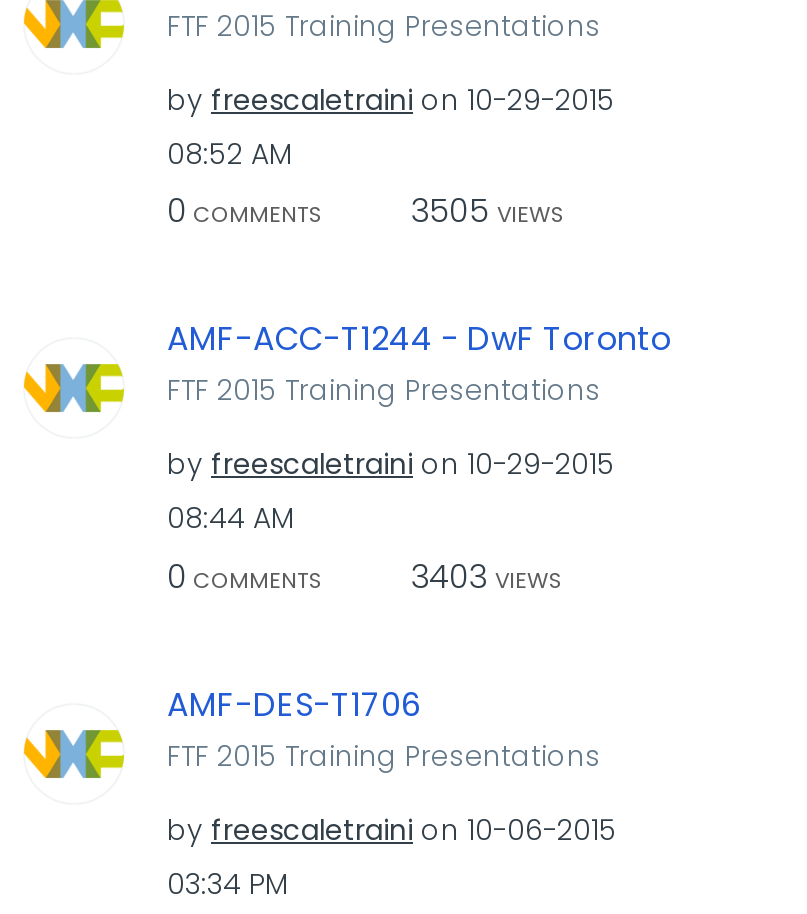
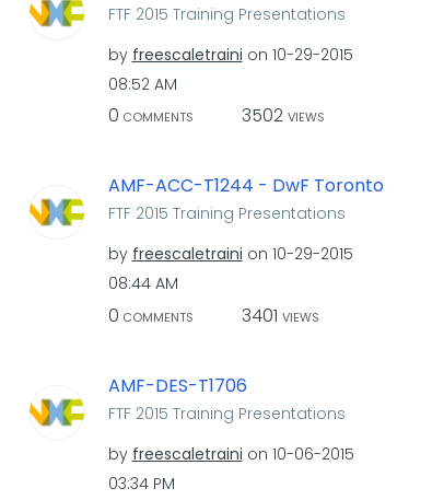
- 0 COMMENTS 3505 VIEWS
+ 0 COMMENTS 3502 VIEWS

- 0 COMMENTS 3403 VIEWS
+ 0 COMMENTS 3401 VIEWS
